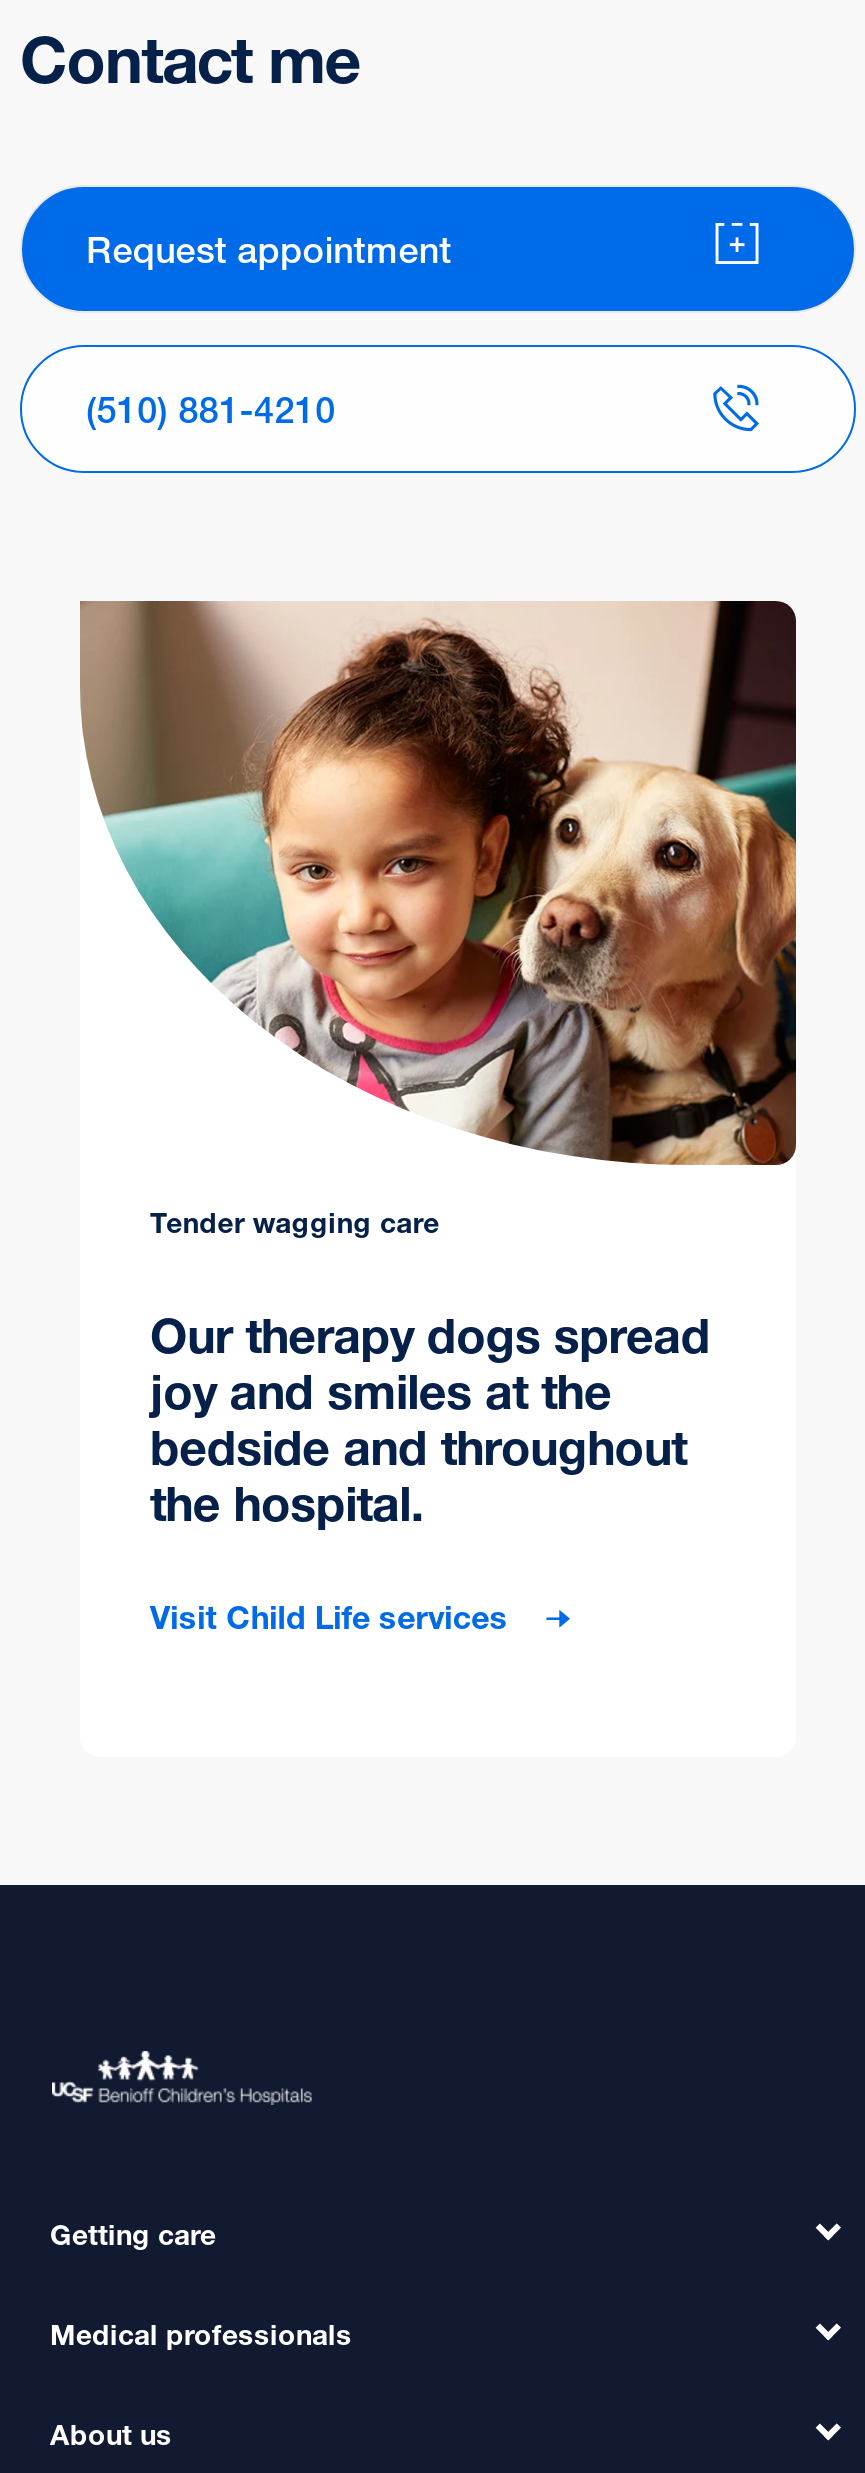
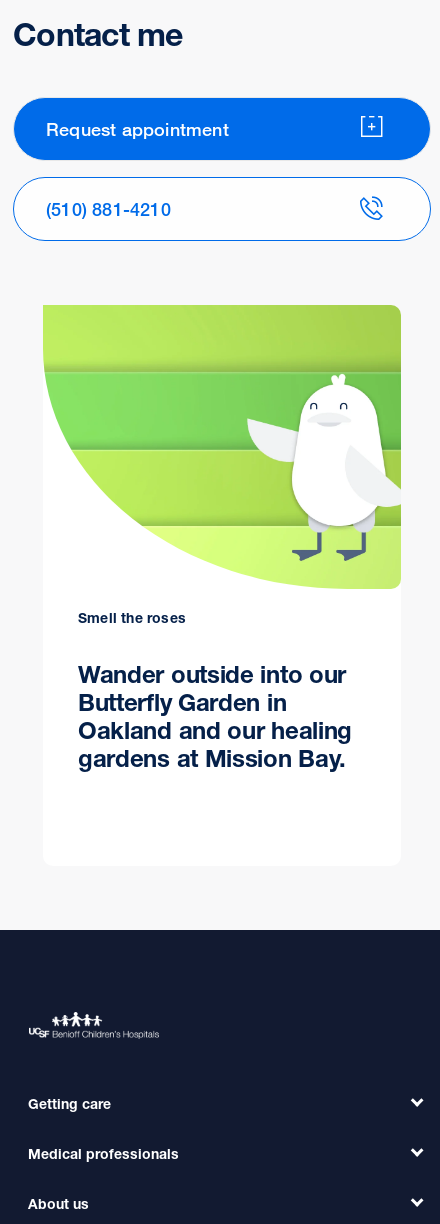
- [image]
- Tender wagging care
- Our therapy dogs spread
- joy and smiles at the
- bedside and throughout
- the hospital.
- Visit Child Life services
+ [image]
+ Smell the roses
+ Wander outside into our
+ Butterfly Garden in
+ Oakland and our healing
+ gardens at Mission Bay.
